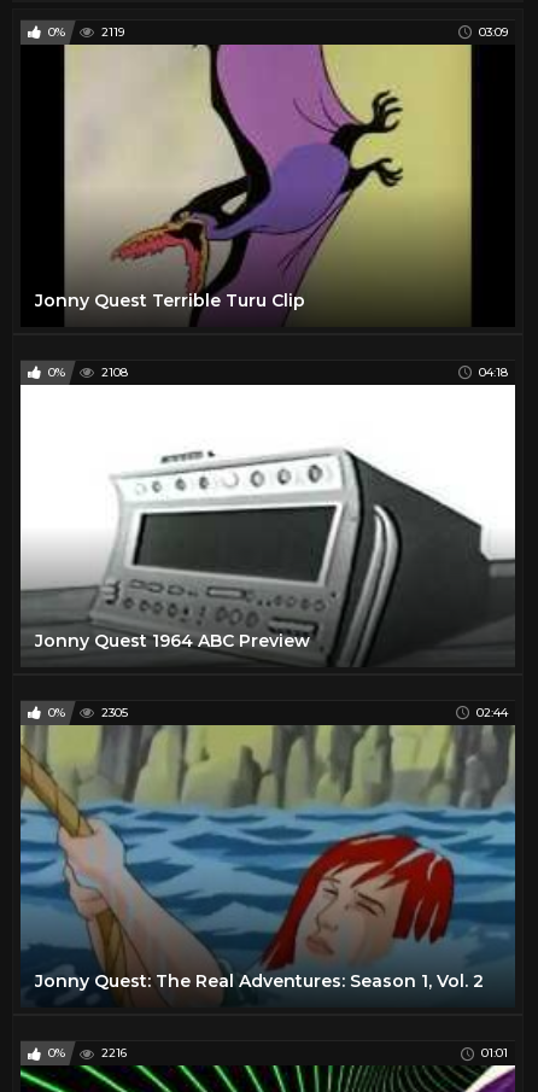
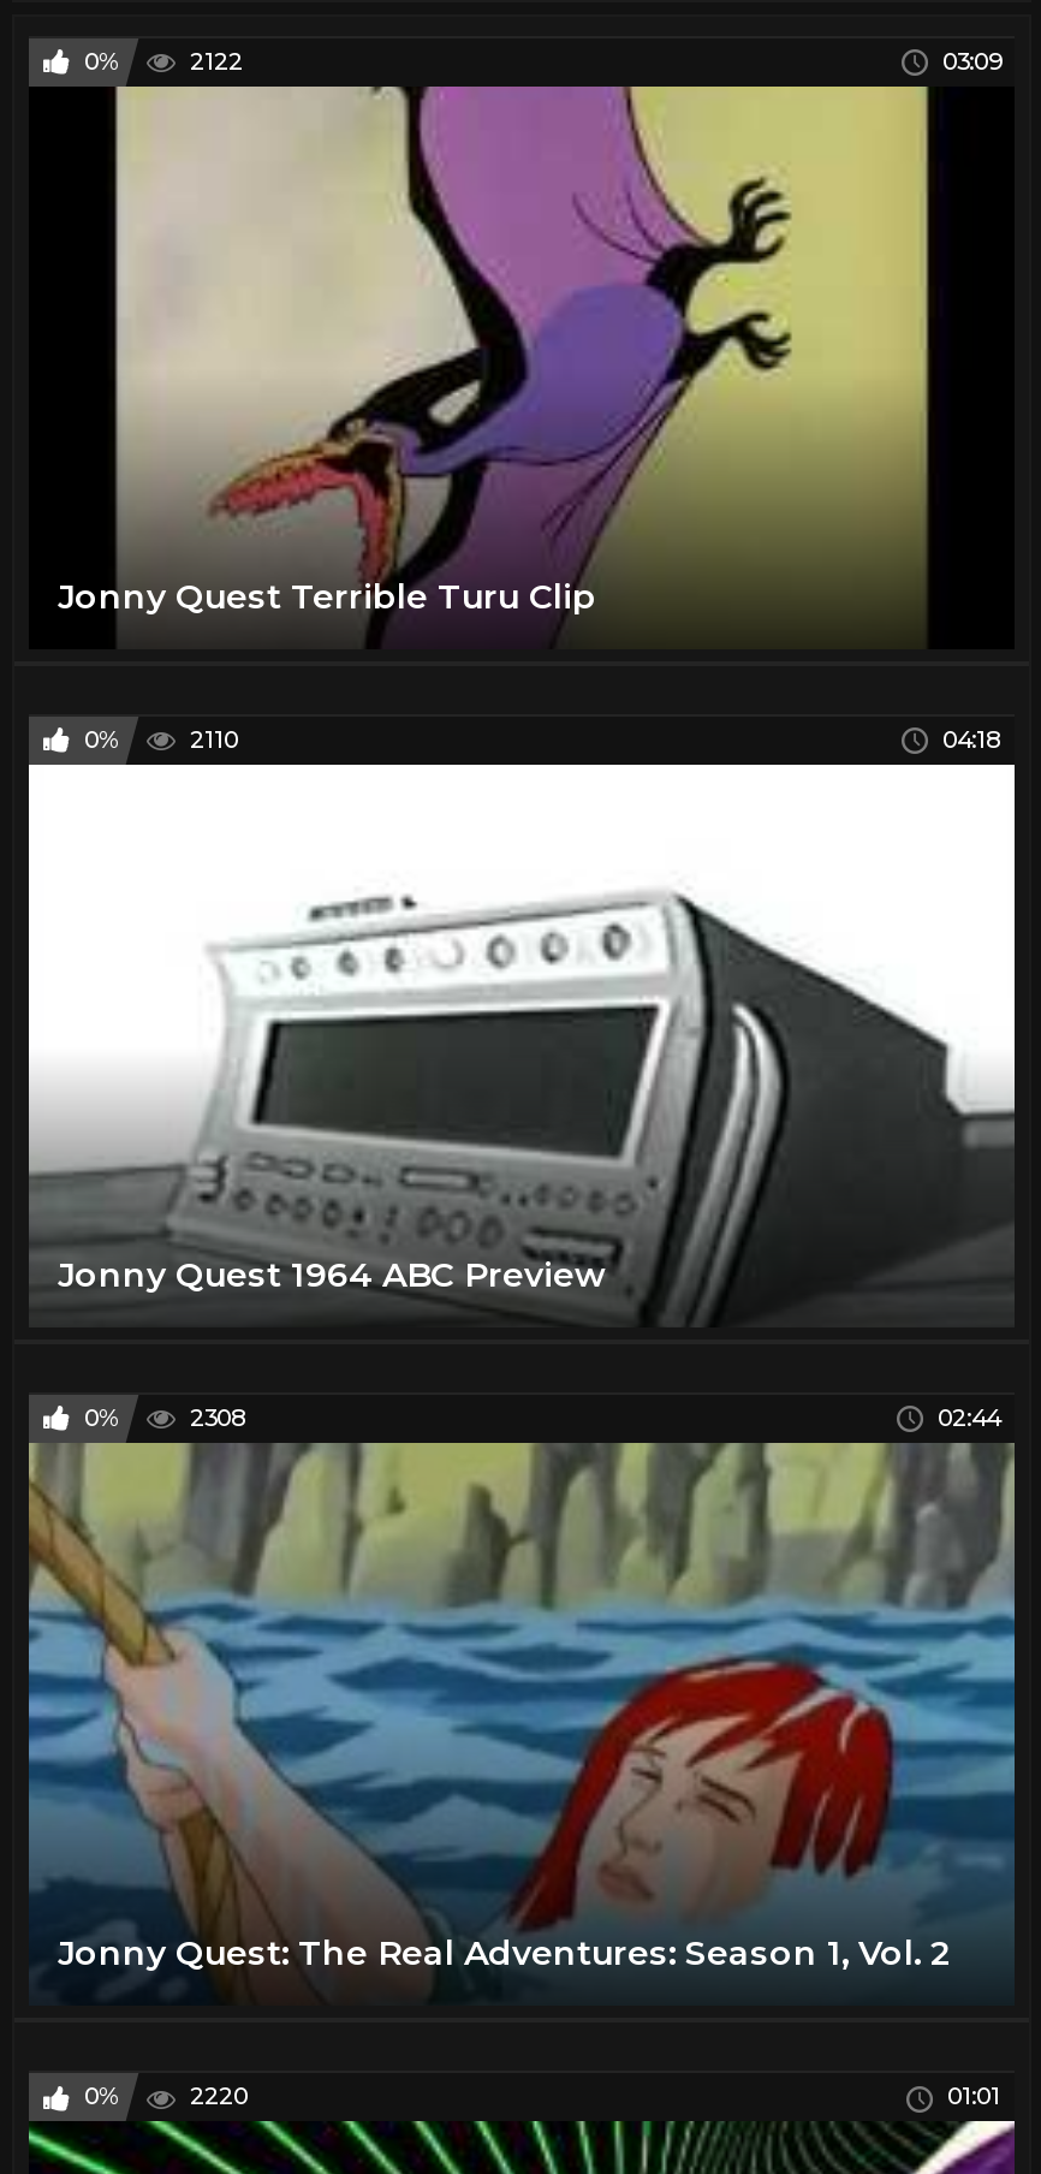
- 2119
+ 2122

- 2108
+ 2110

- 2305
+ 2308

- 2216
+ 2220
